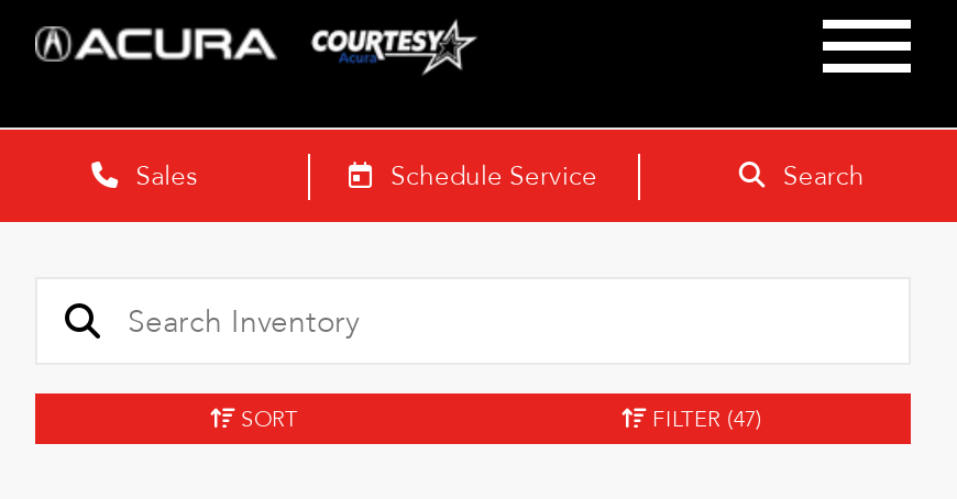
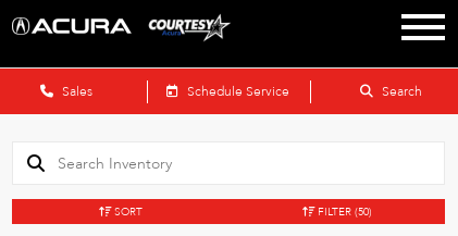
- FILTER (47)
+ FILTER (50)
